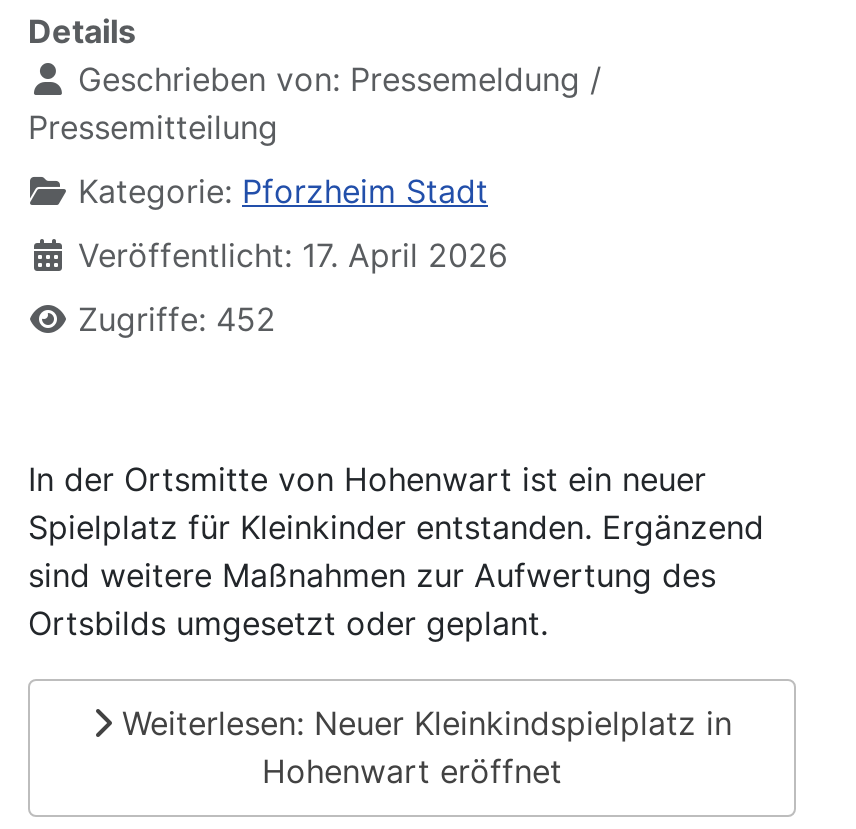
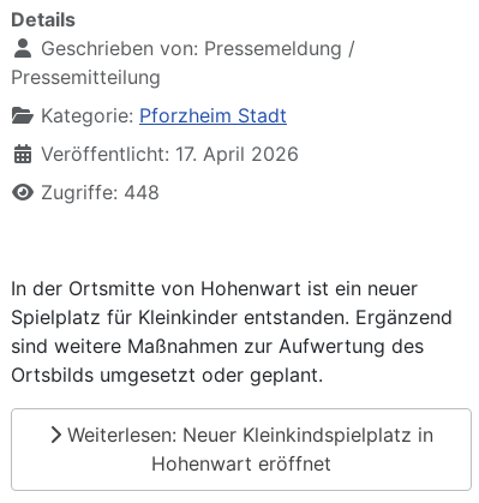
- Zugriffe: 452
+ Zugriffe: 448
